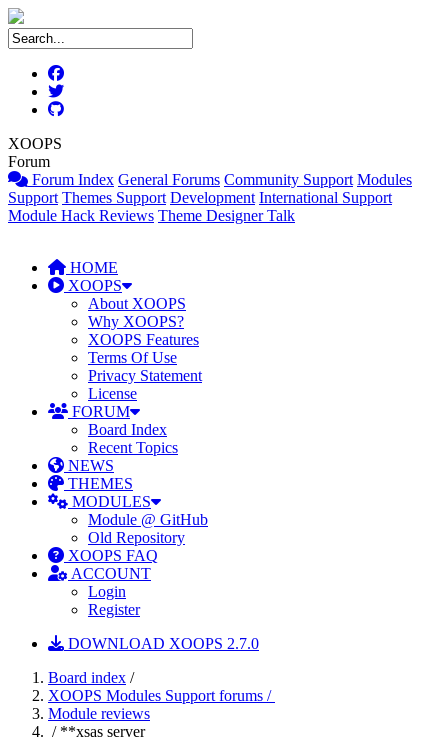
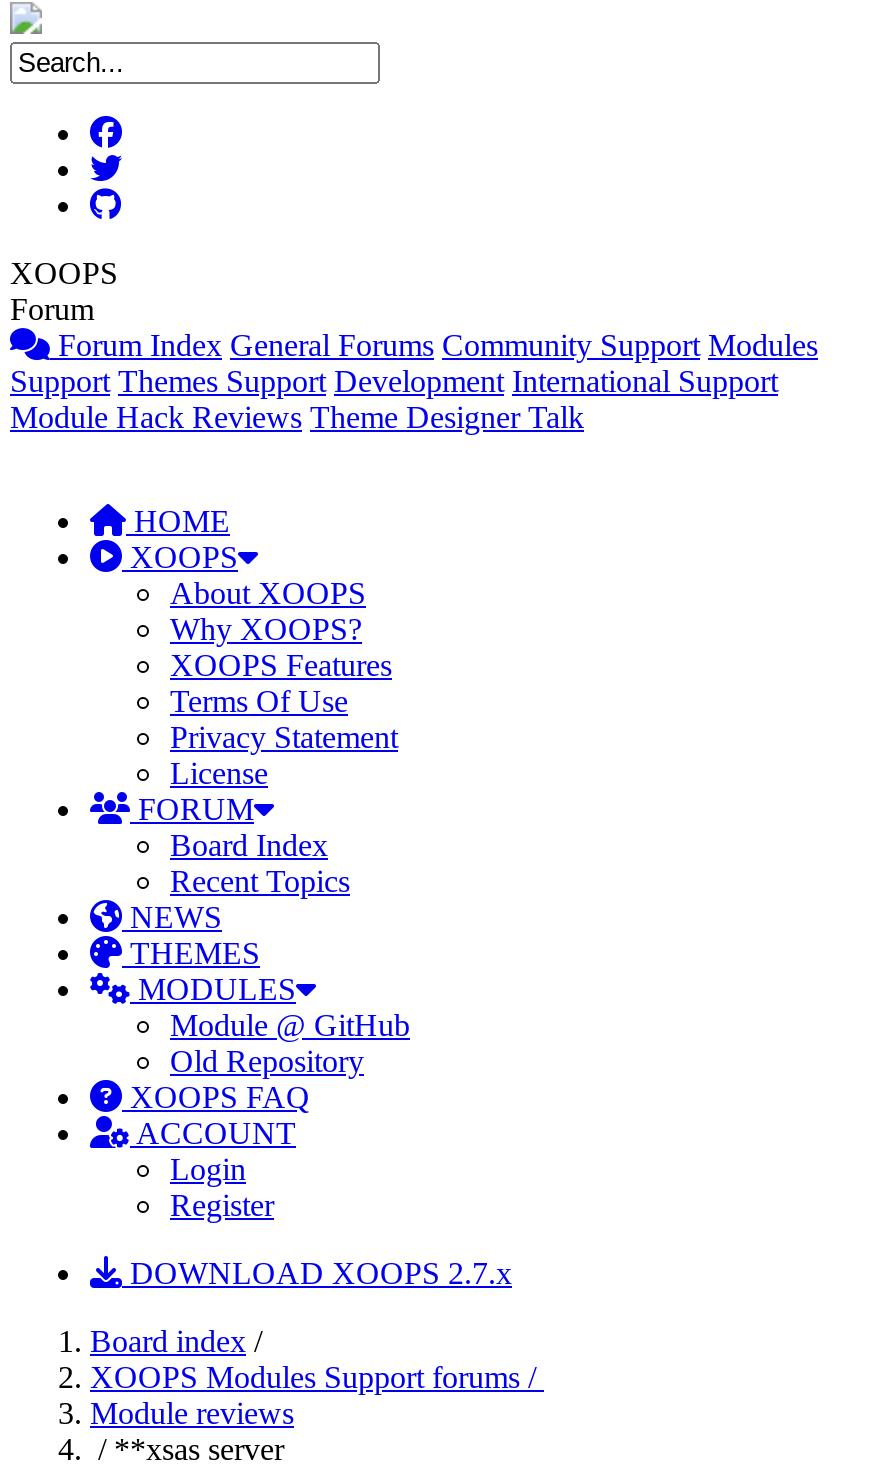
- DOWNLOAD XOOPS 2.7.0
+ DOWNLOAD XOOPS 2.7.x
